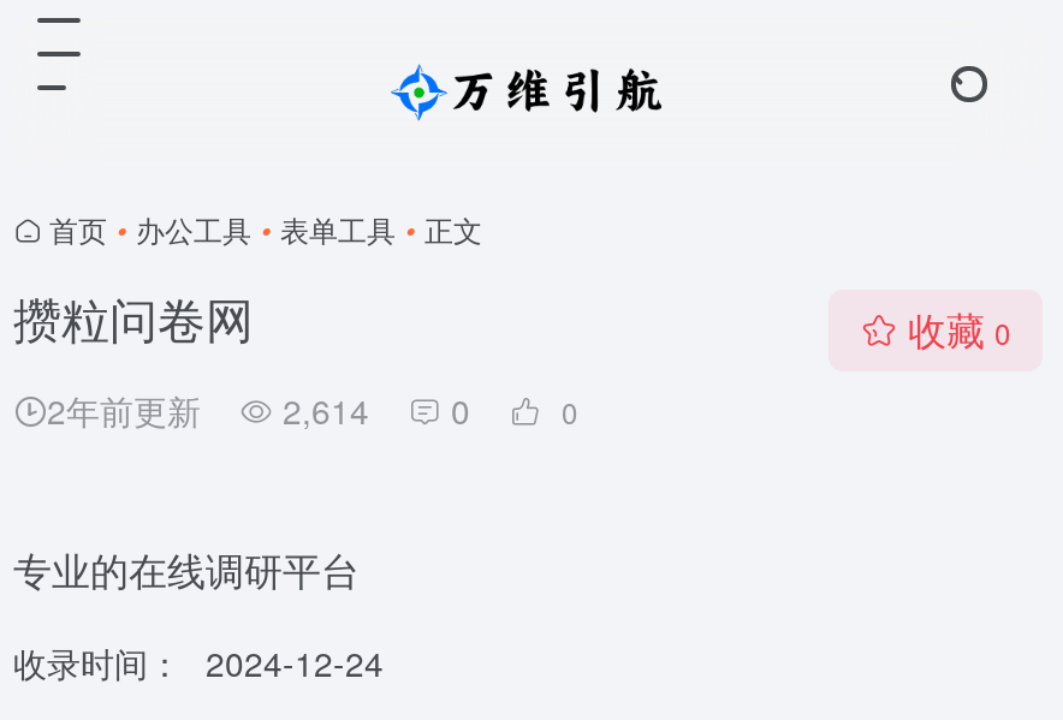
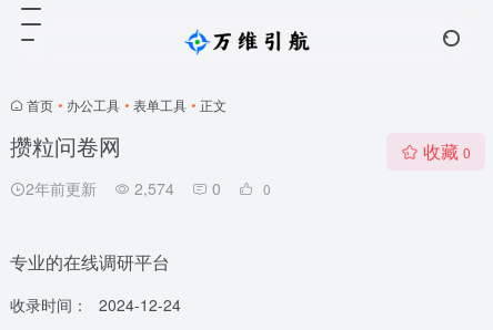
- 2年前更新 2,614 0
+ 2年前更新 2,574 0
